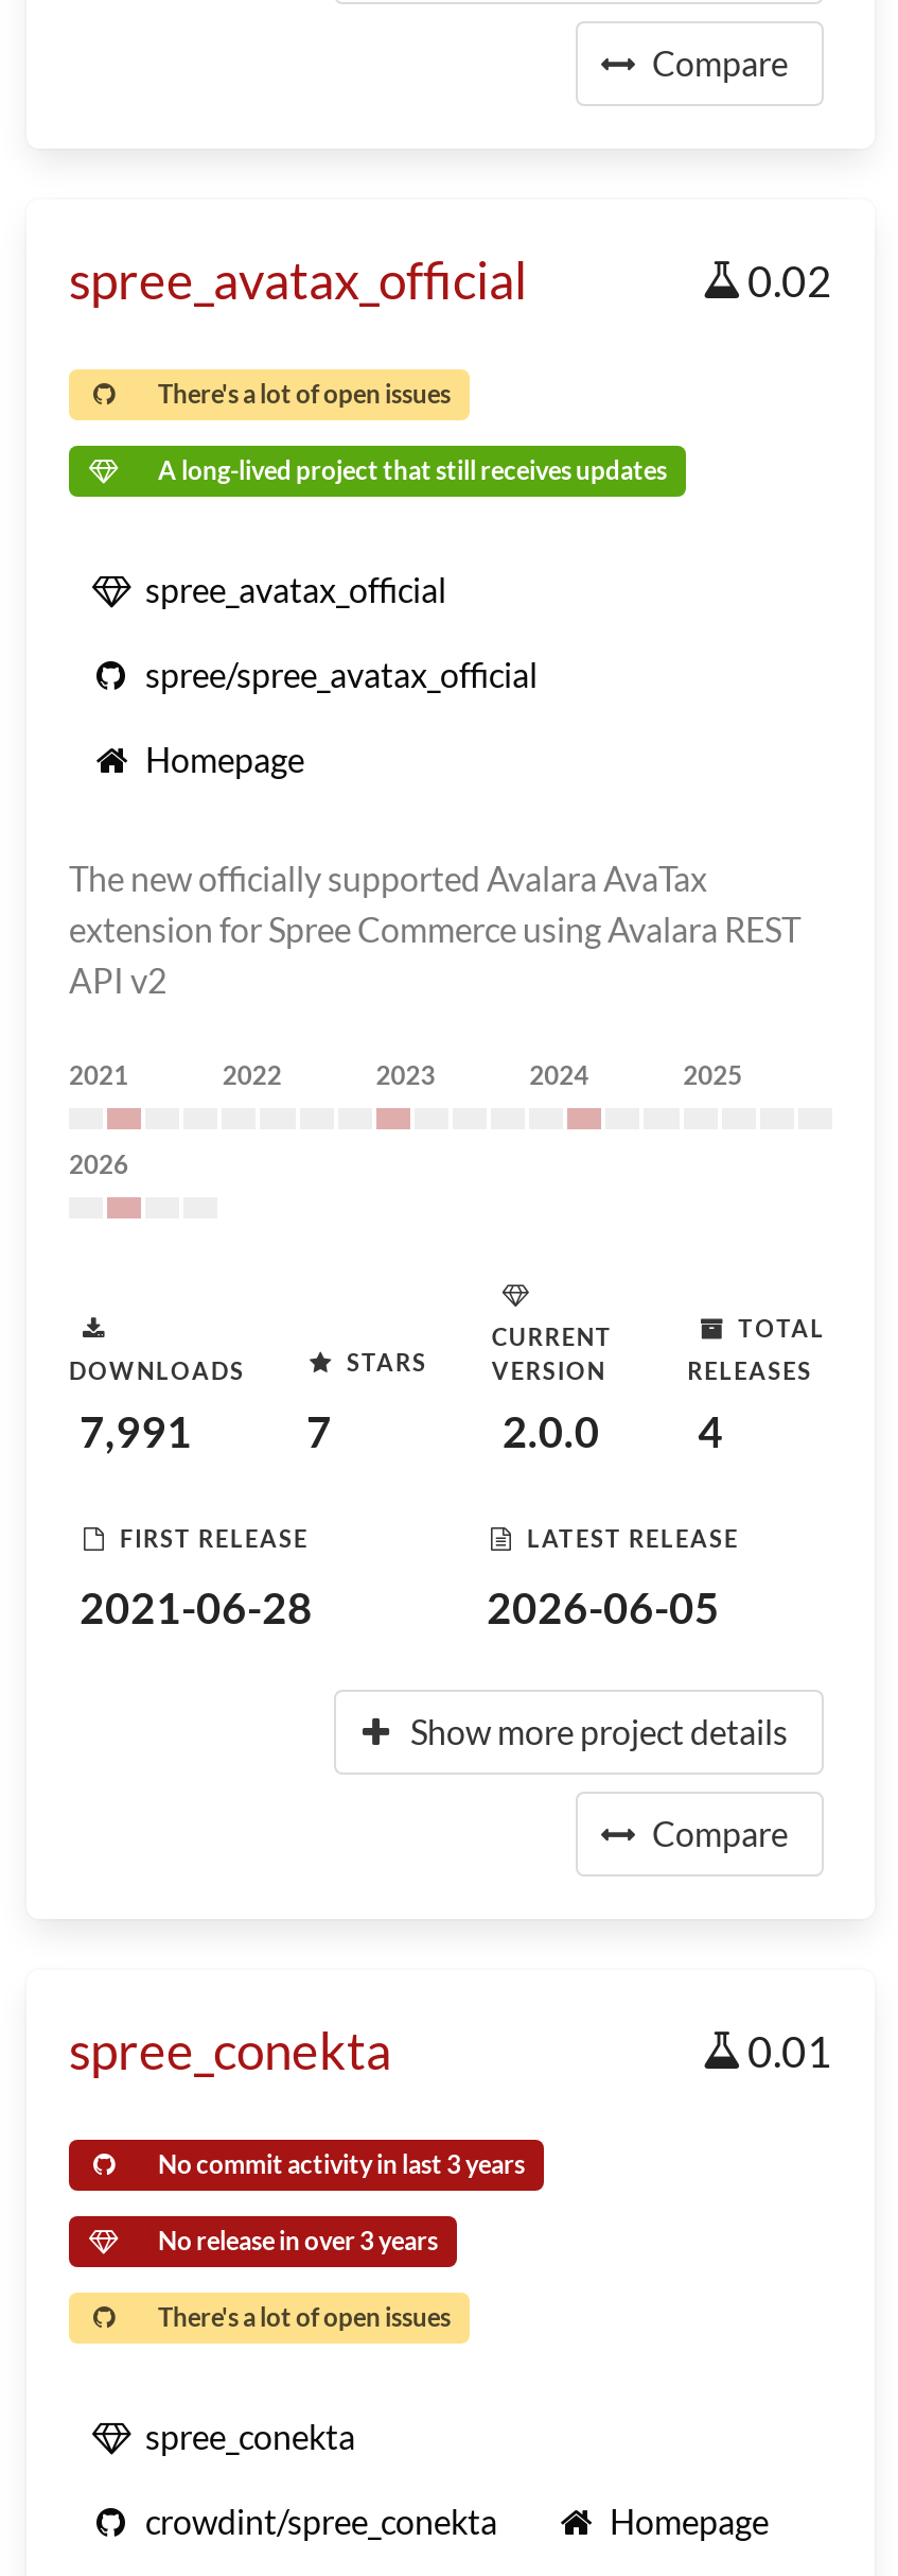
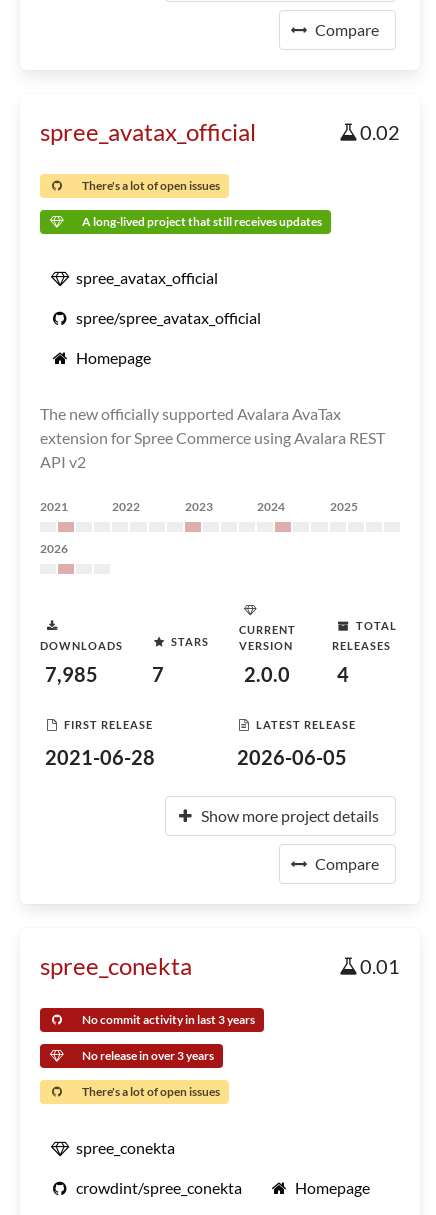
- 7,991
+ 7,985
